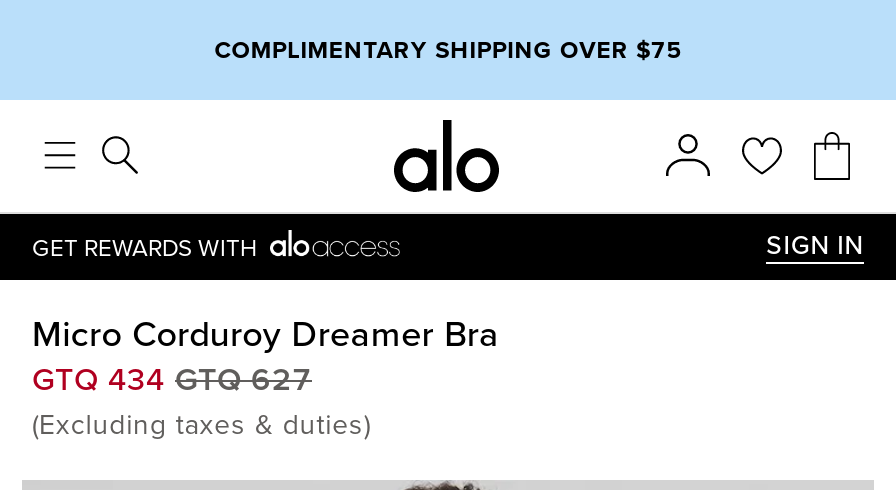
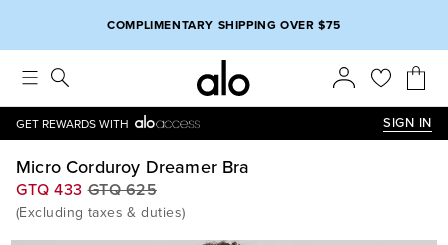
- GTQ 434 GTQ 627
+ GTQ 433 GTQ 625
